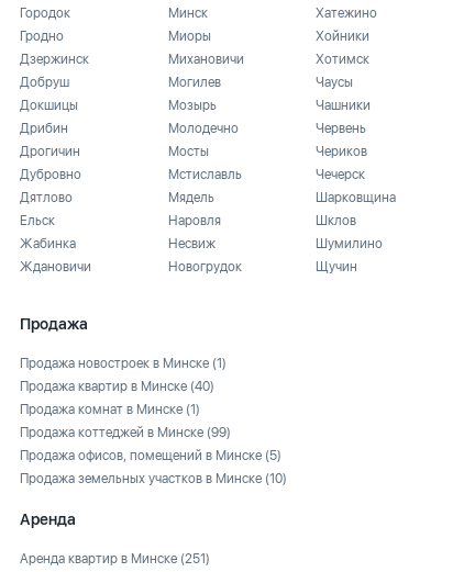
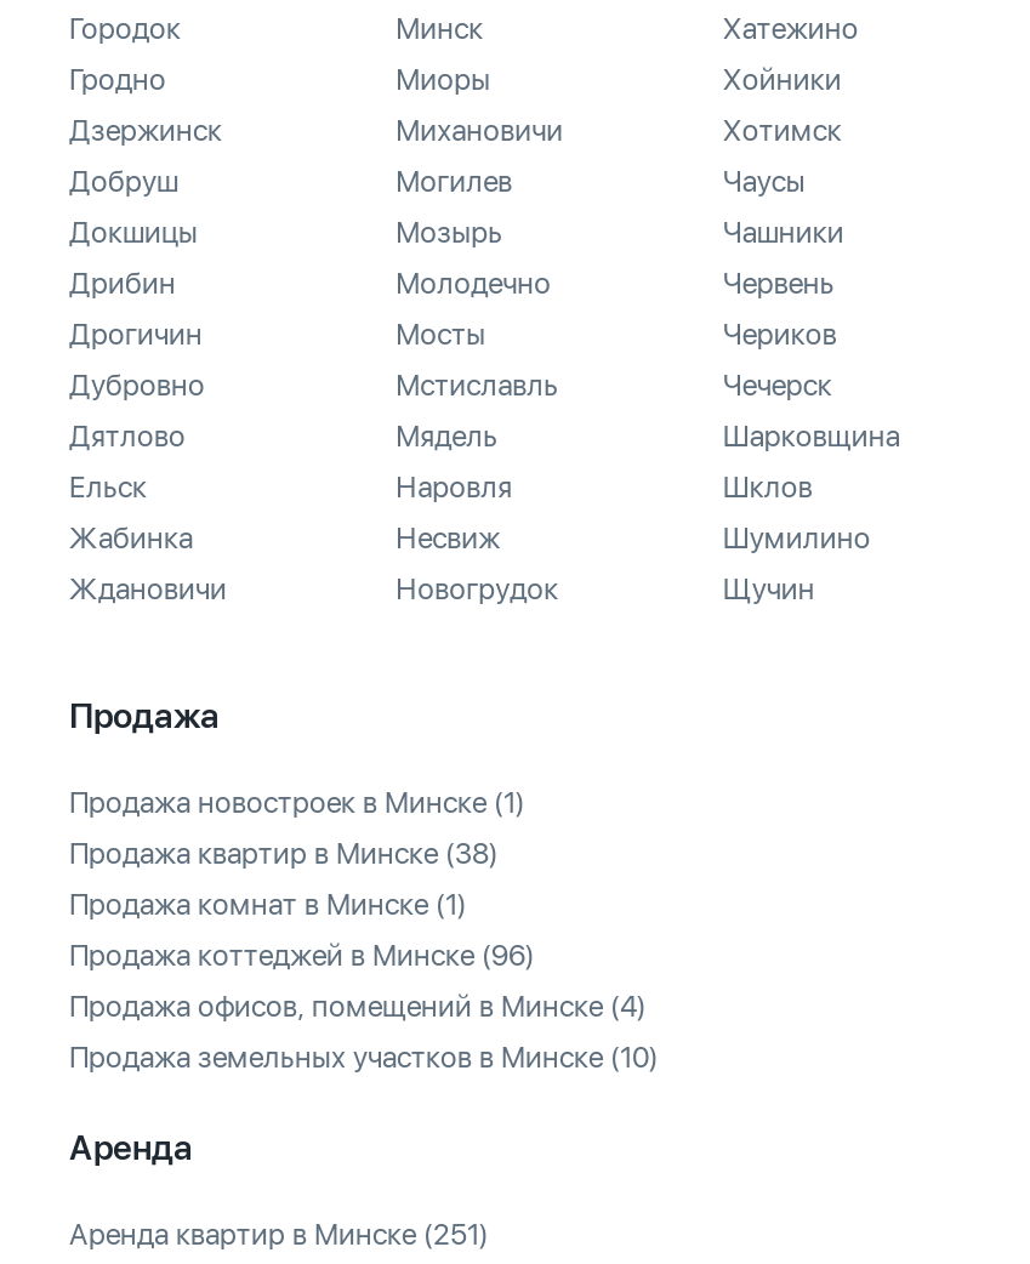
- Продажа квартир в Минске (40)
+ Продажа квартир в Минске (38)

- Продажа коттеджей в Минске (99)
+ Продажа коттеджей в Минске (96)

- Продажа офисов, помещений в Минске (5)
+ Продажа офисов, помещений в Минске (4)
